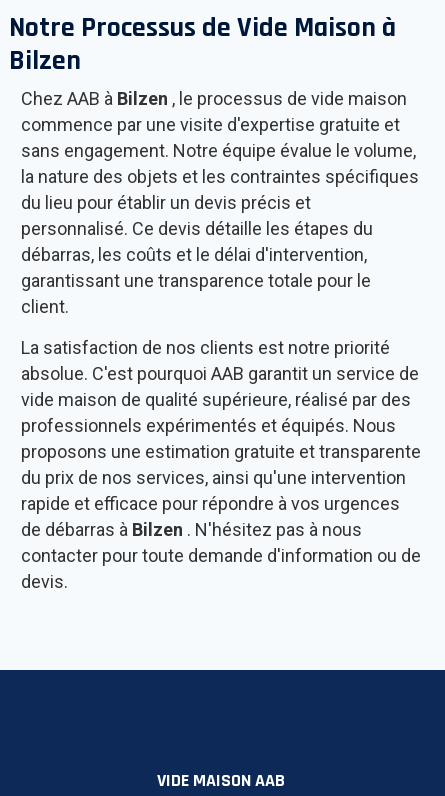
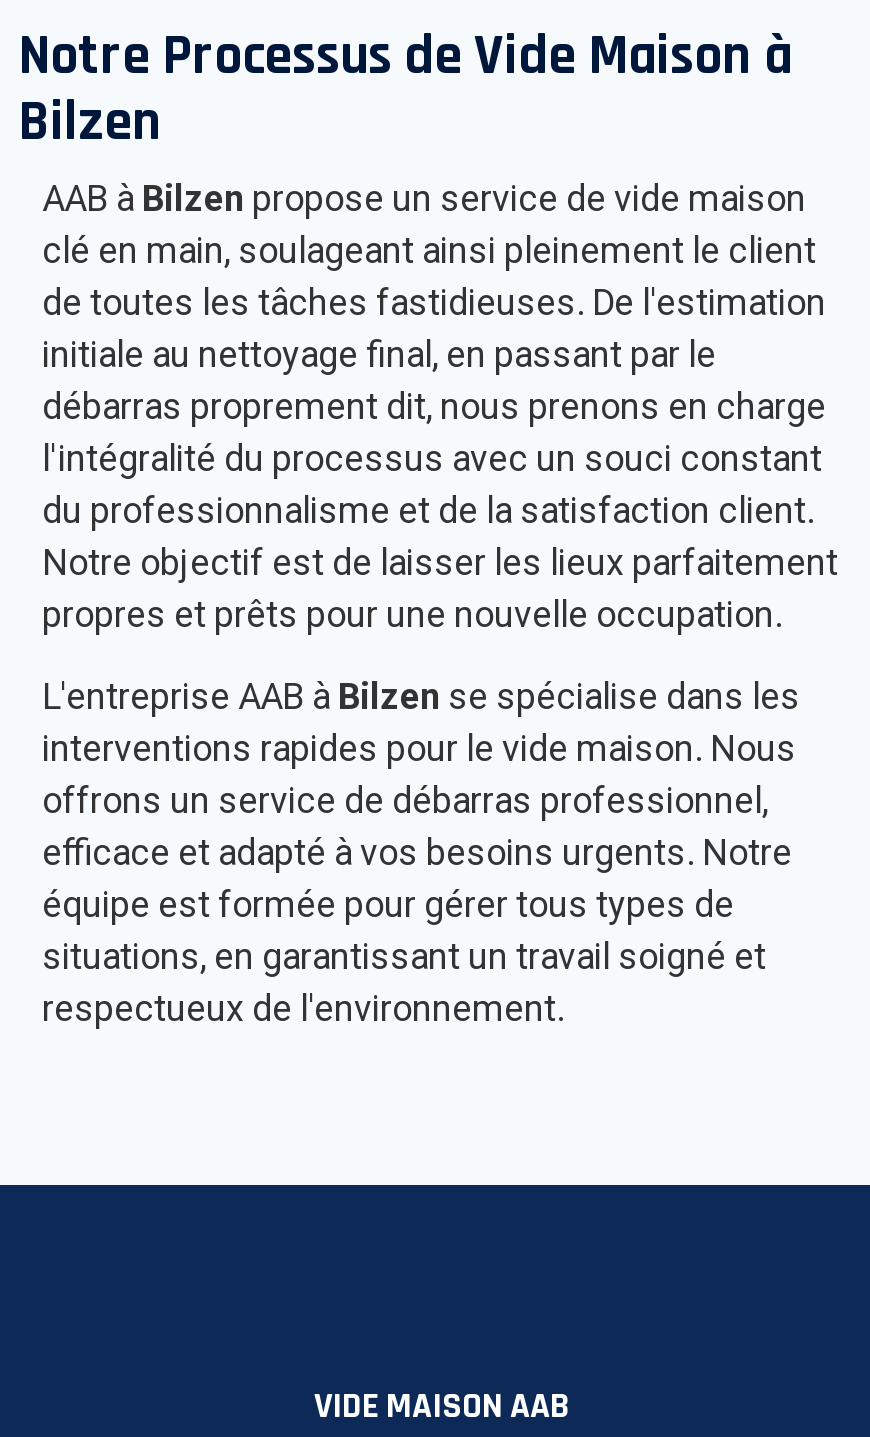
- Chez AAB à Bilzen, le processus de vide maison
- commence par une visite d'expertise gratuite et
- sans engagement. Notre équipe évalue le volume,
- la nature des objets et les contraintes spécifiques
- du lieu pour établir un devis précis et
- personnalisé. Ce devis détaille les étapes du
- débarras, les coûts et le délai d'intervention,
- garantissant une transparence totale pour le
- client.
+ AAB à Bilzen propose un service de vide maison
+ clé en main, soulageant ainsi pleinement le client
+ de toutes les tâches fastidieuses. De l'estimation
+ initiale au nettoyage final, en passant par le
+ débarras proprement dit, nous prenons en charge
+ l'intégralité du processus avec un souci constant
+ du professionnalisme et de la satisfaction client.
+ Notre objectif est de laisser les lieux parfaitement
+ propres et prêts pour une nouvelle occupation.

- La satisfaction de nos clients est notre priorité
- absolue. C'est pourquoi AAB garantit un service de
- vide maison de qualité supérieure, réalisé par des
- professionnels expérimentés et équipés. Nous
- proposons une estimation gratuite et transparente
- du prix de nos services, ainsi qu'une intervention
- rapide et efficace pour répondre à vos urgences
- de débarras à Bilzen. N'hésitez pas à nous
- contacter pour toute demande d'information ou de
- devis.
+ L'entreprise AAB à Bilzen se spécialise dans les
+ interventions rapides pour le vide maison. Nous
+ offrons un service de débarras professionnel,
+ efficace et adapté à vos besoins urgents. Notre
+ équipe est formée pour gérer tous types de
+ situations, en garantissant un travail soigné et
+ respectueux de l'environnement.
